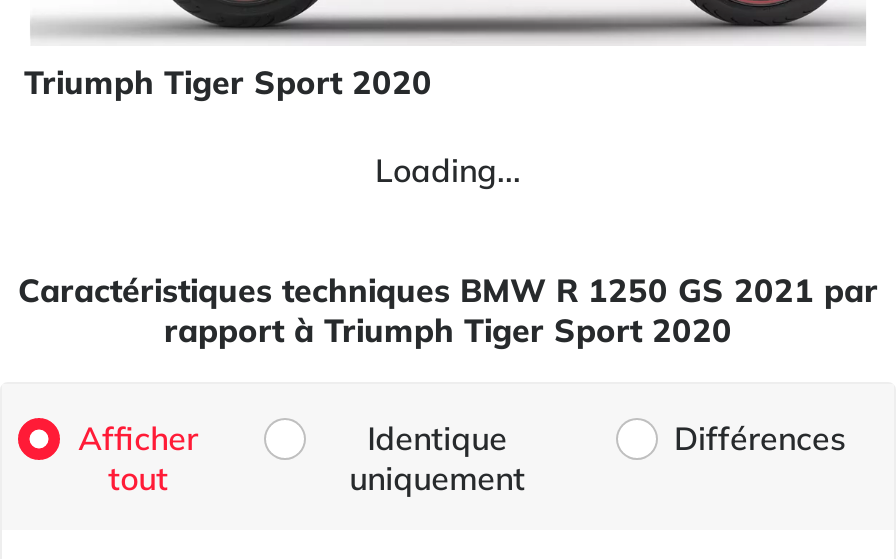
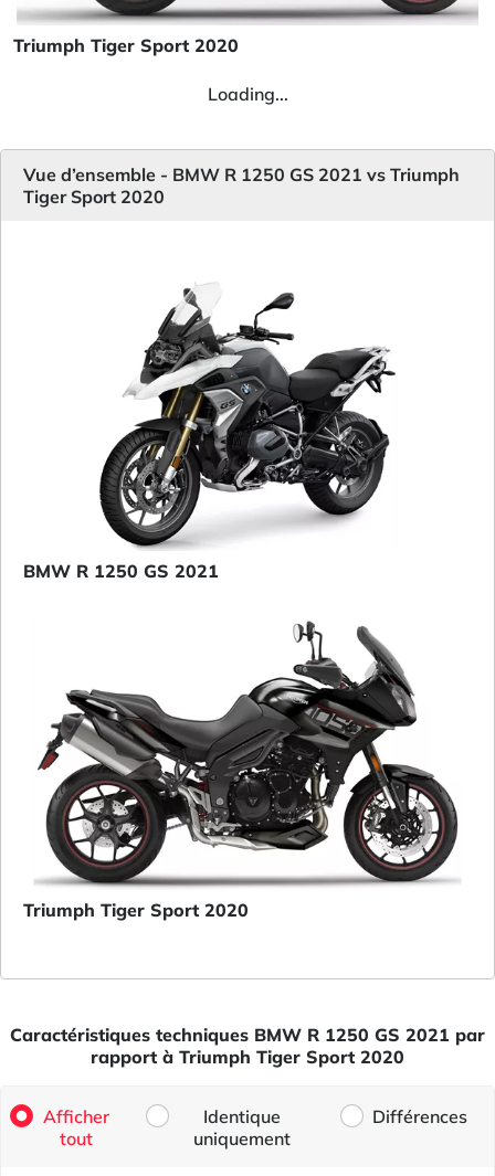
+ Vue d’ensemble - BMW R 1250 GS 2021 vs Triumph
+ Tiger Sport 2020

+ [image]
+ BMW R 1250 GS 2021

+ [image]
+ Triumph Tiger Sport 2020
